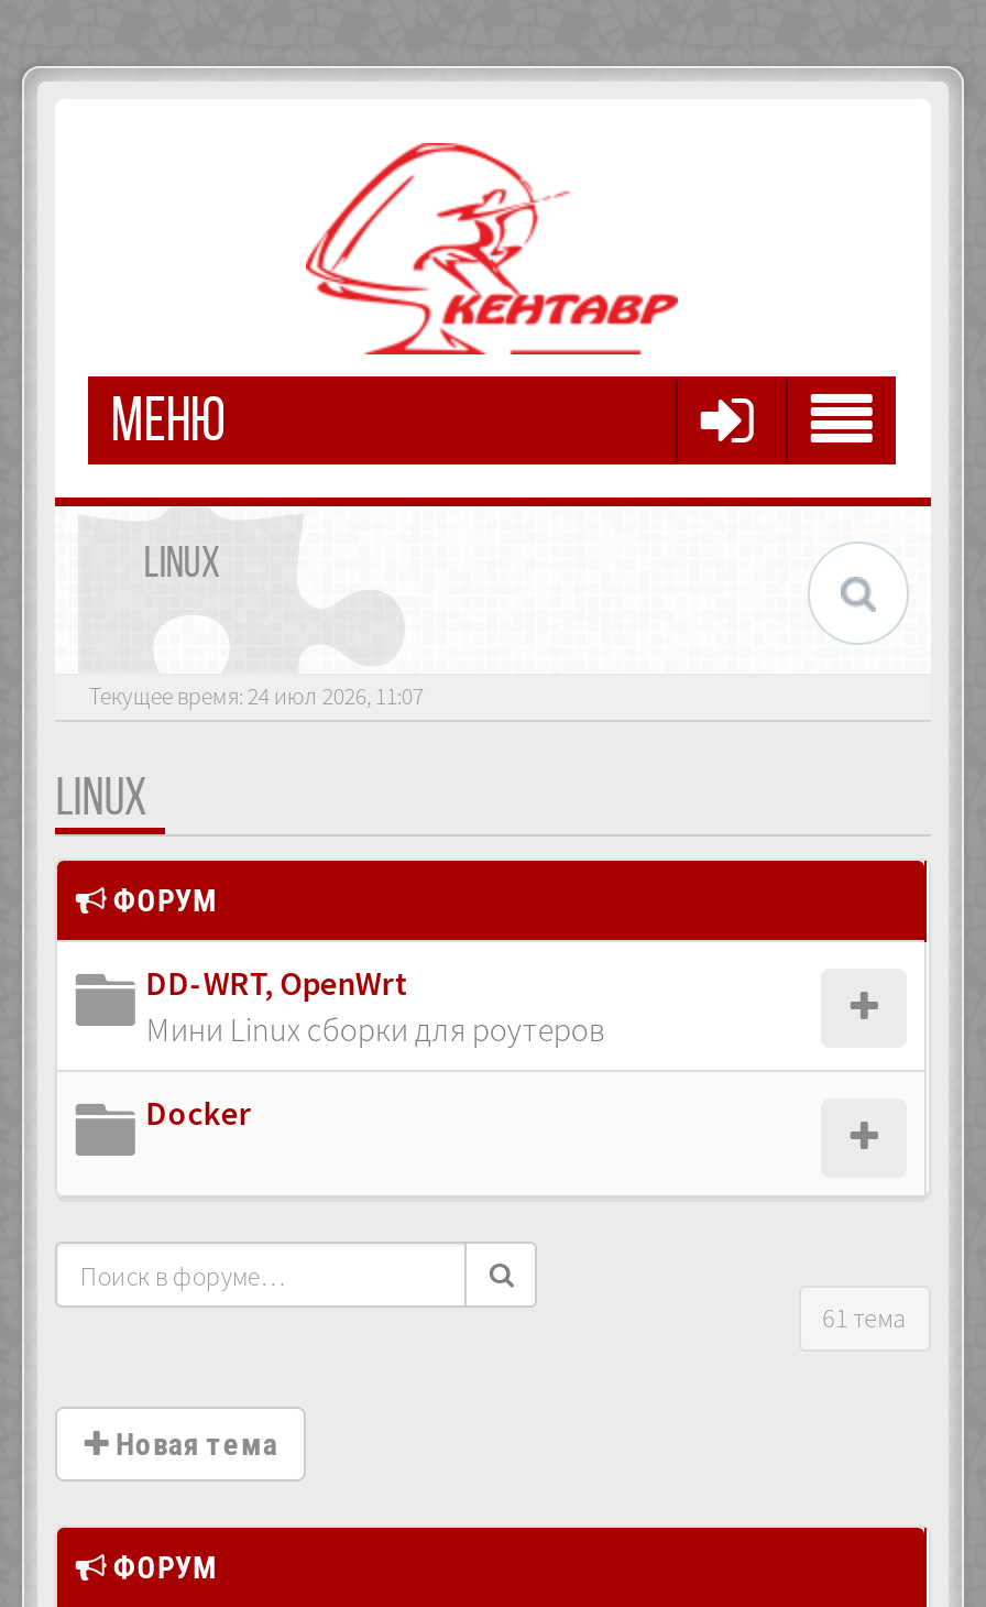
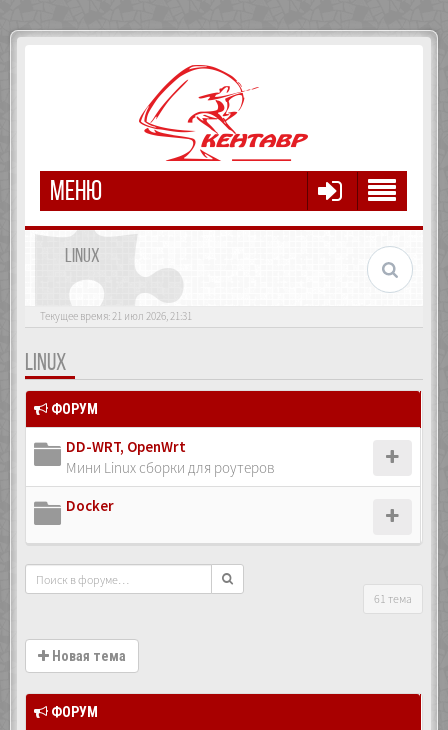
- Текущее время: 24 июл 2026, 11:07
+ Текущее время: 21 июл 2026, 21:31
